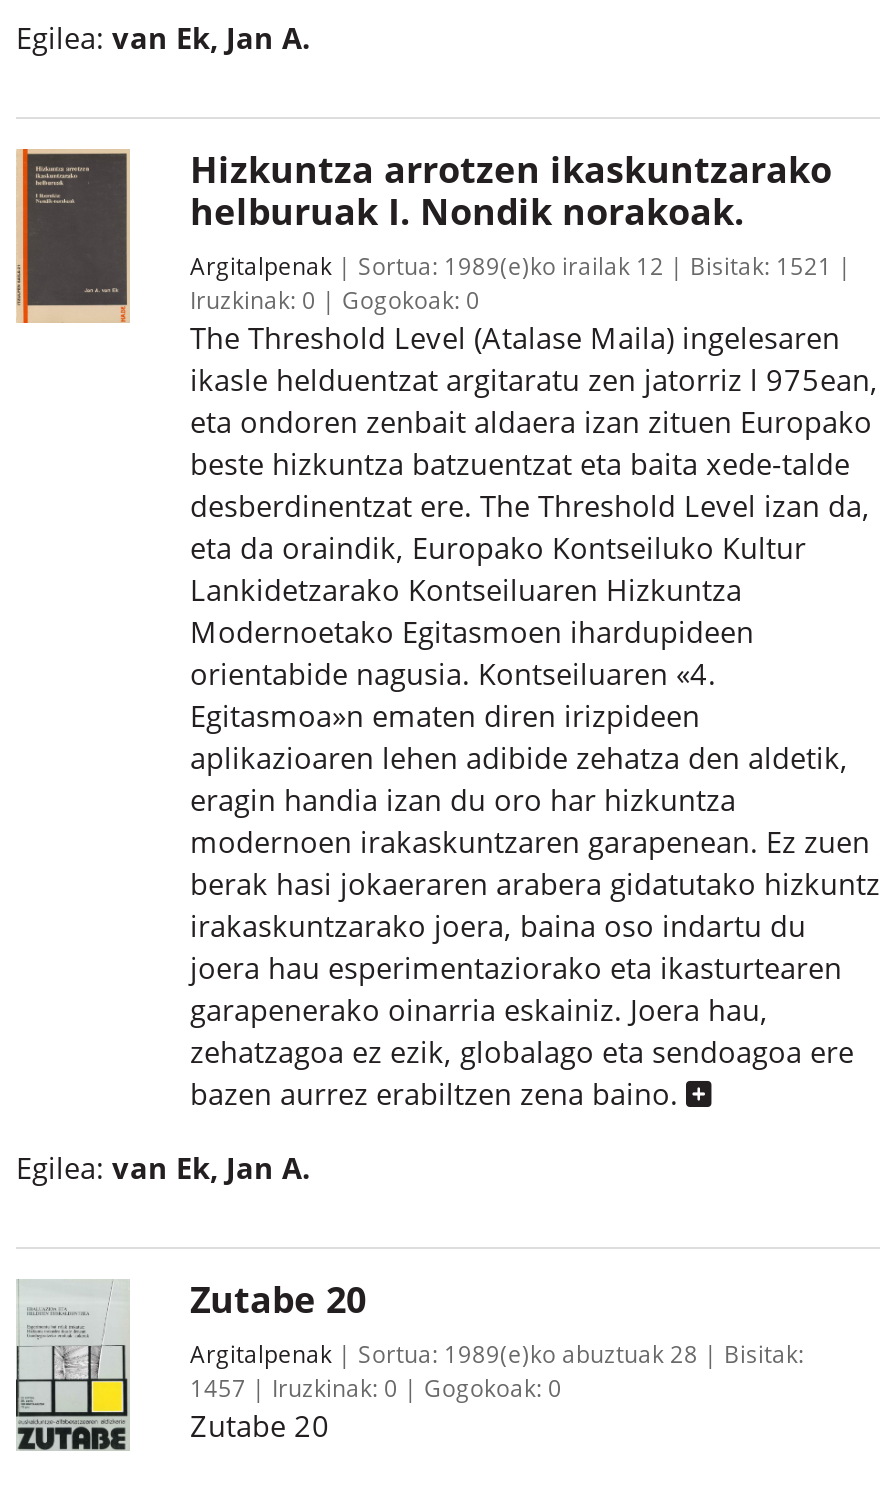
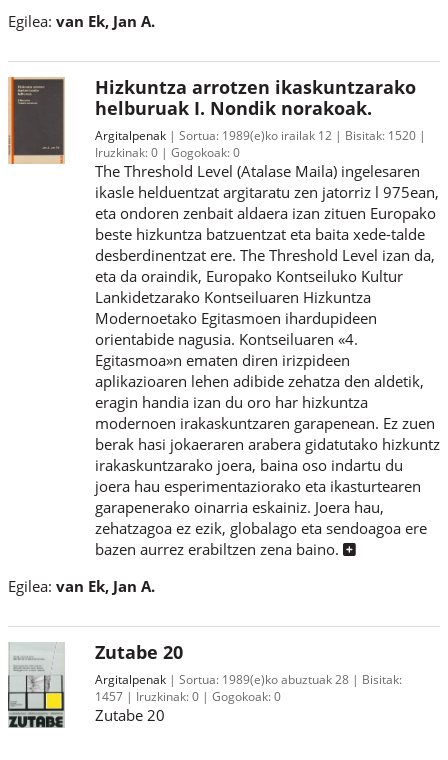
- Argitalpenak Sortua: 1989(e)ko irailak 12 Bisitak: 1521
+ Argitalpenak Sortua: 1989(e)ko irailak 12 Bisitak: 1520
